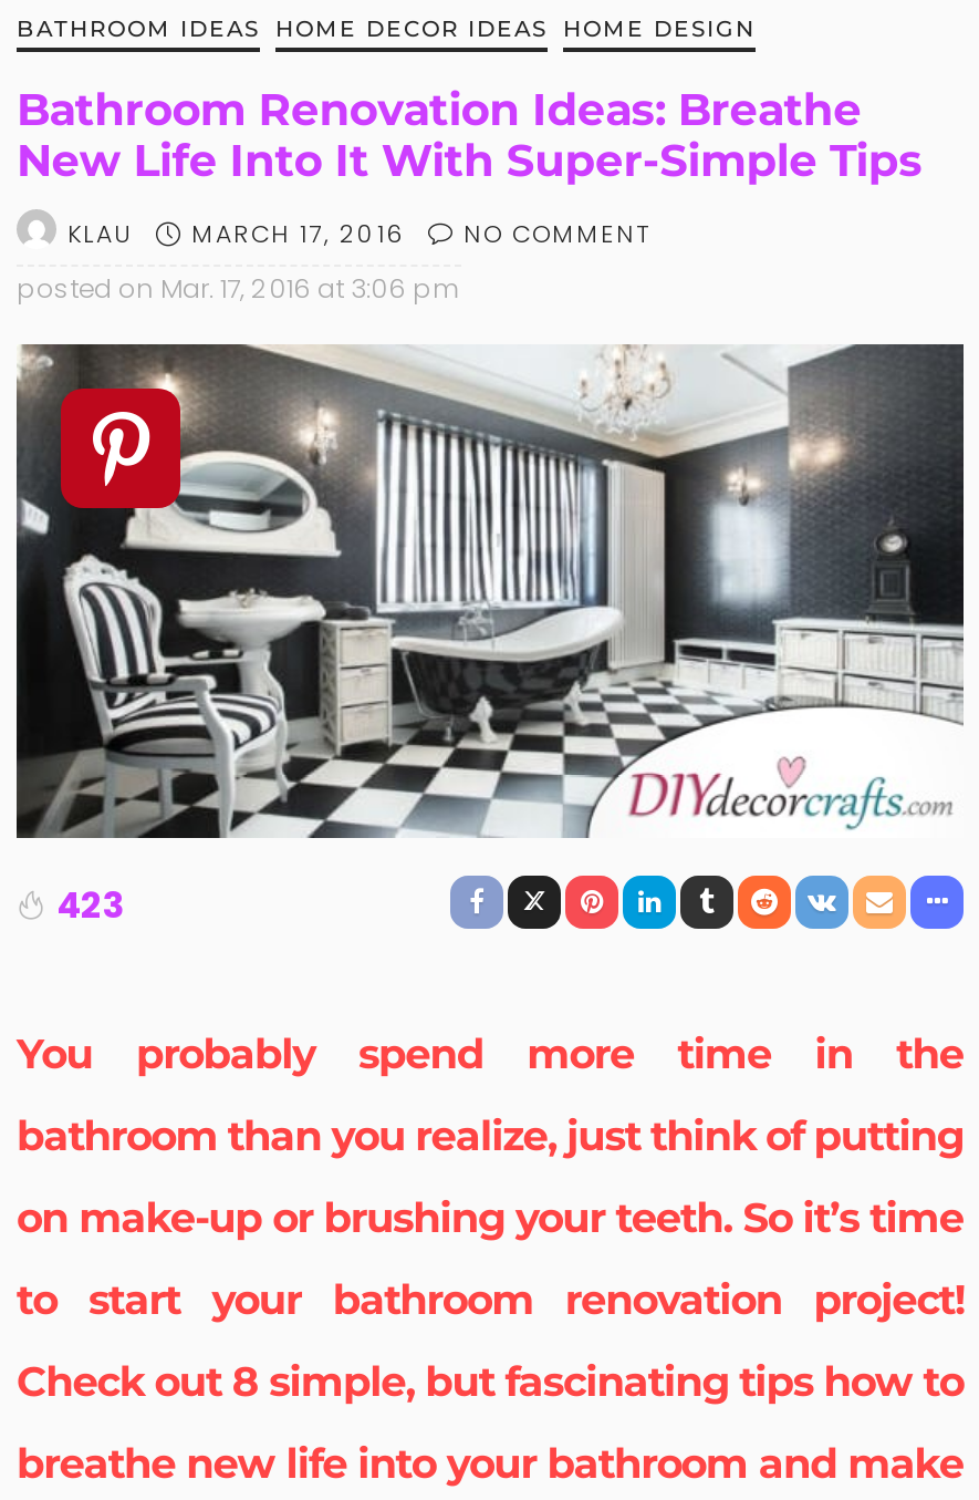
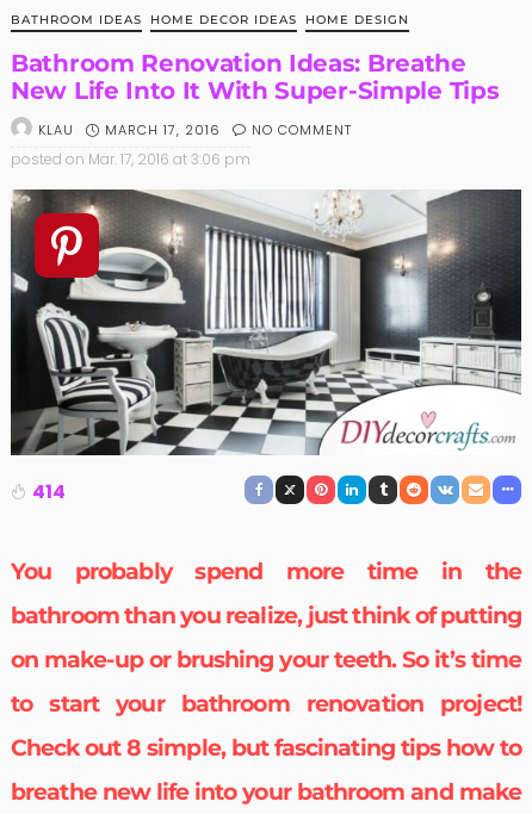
- 423
+ 414
